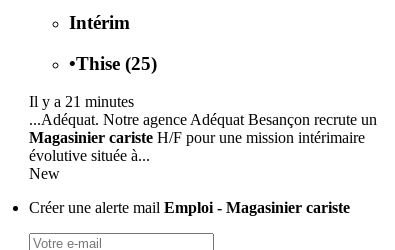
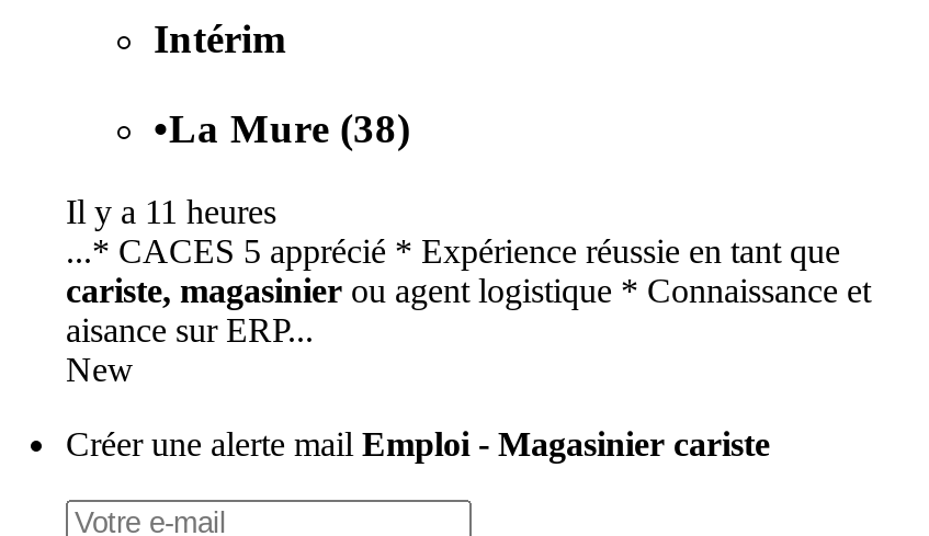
- •Thise (25)
+ •La Mure (38)

- Il y a 21 minutes
- ...Adéquat. Notre agence Adéquat Besançon recrute un
- Magasinier cariste H/F pour une mission intérimaire
- évolutive située à...
+ Il y a 11 heures
+ ...* CACES 5 apprécié * Expérience réussie en tant que
+ cariste, magasinier ou agent logistique * Connaissance et
+ aisance sur ERP...
